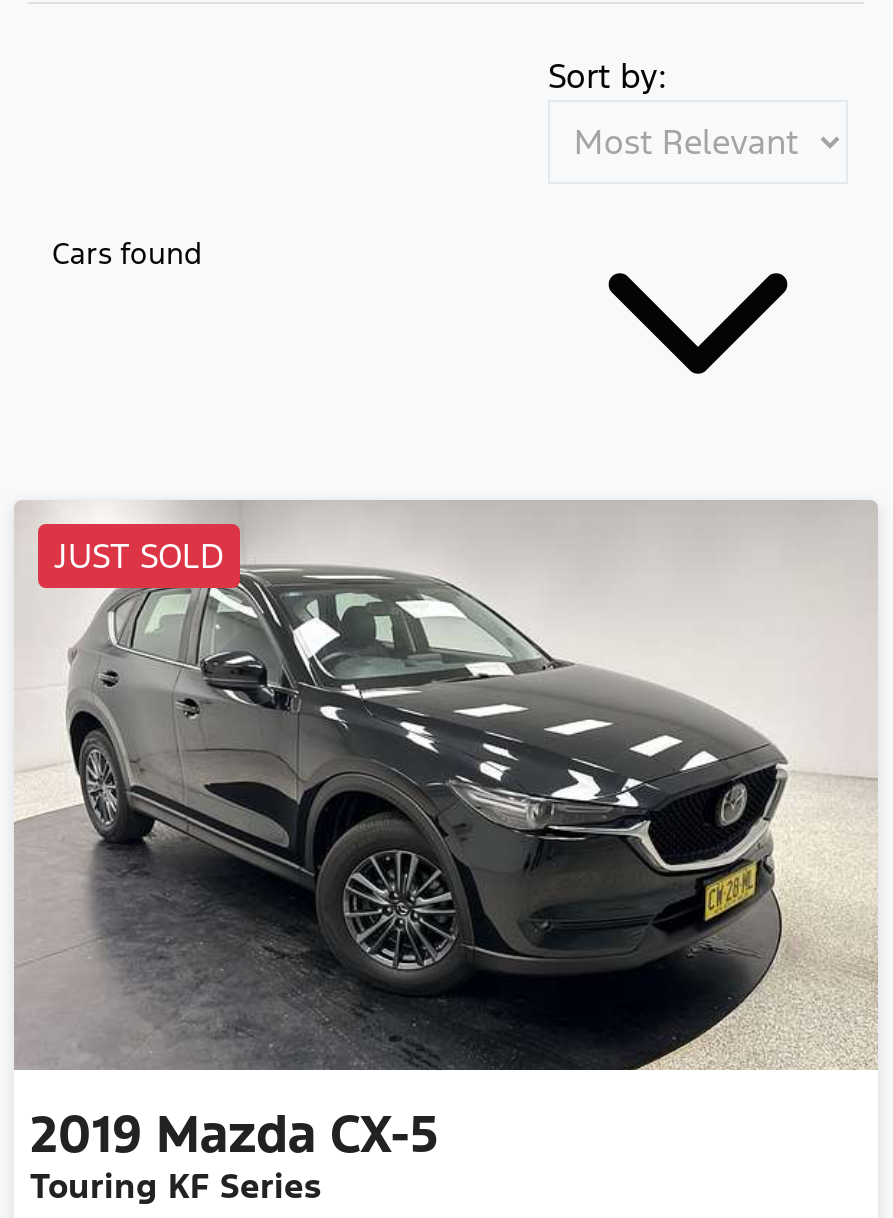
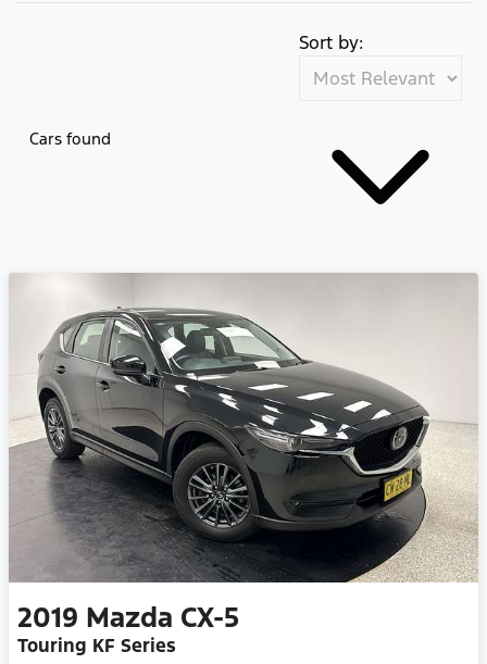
- JUST SOLD
